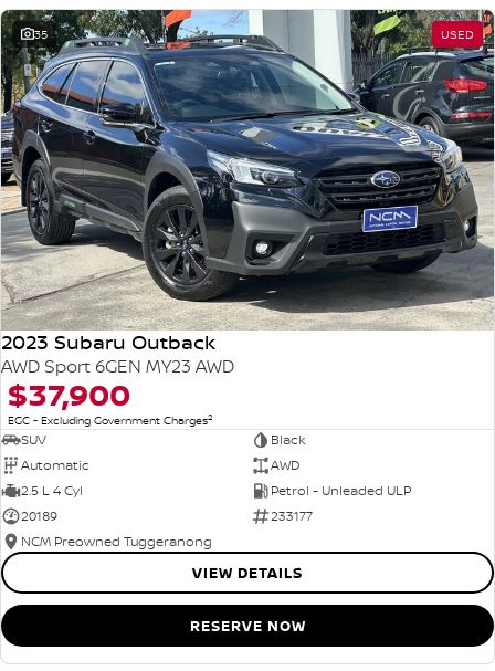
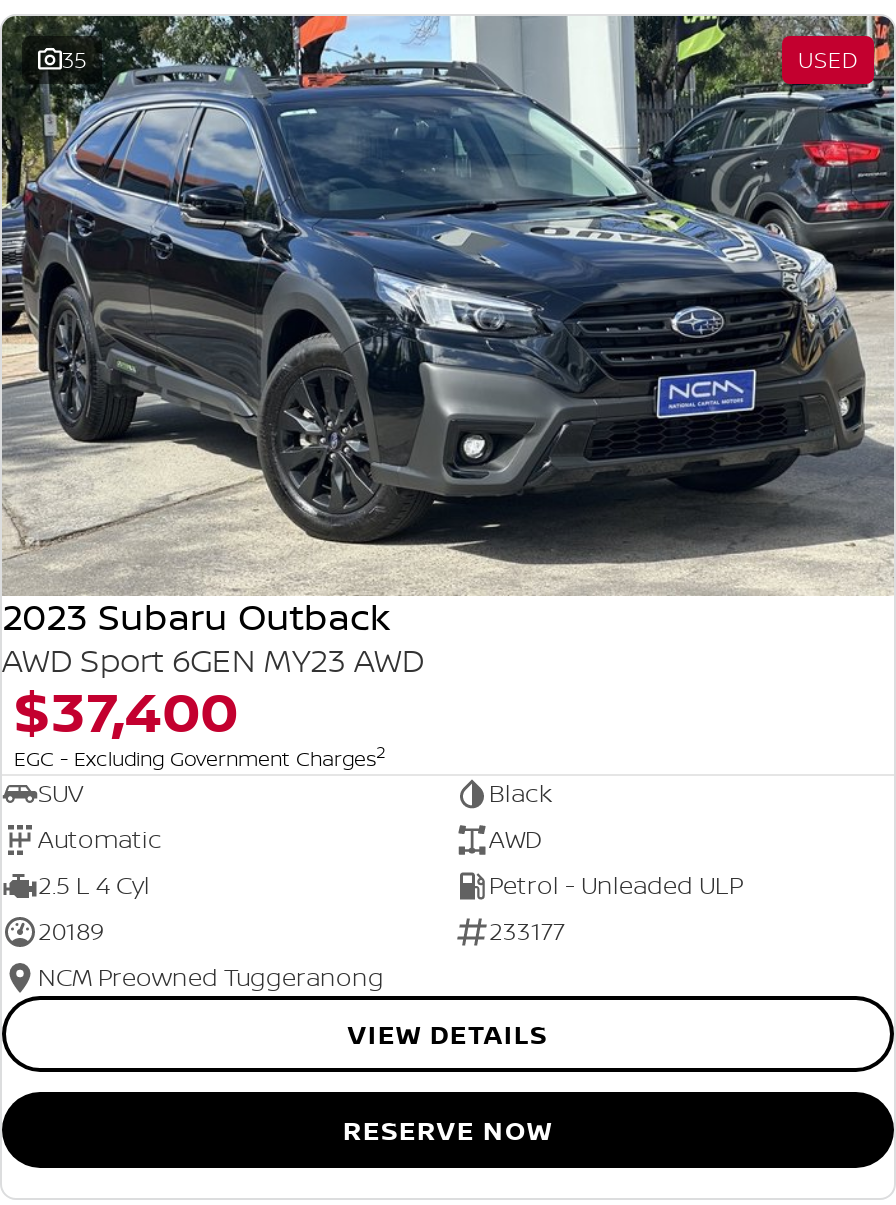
- $37,900
+ $37,400
